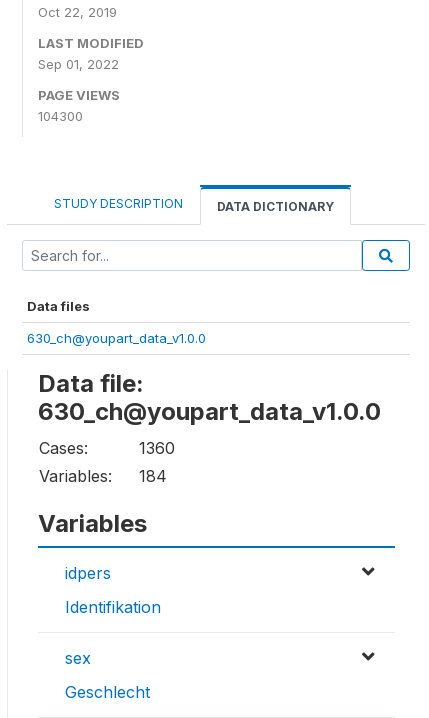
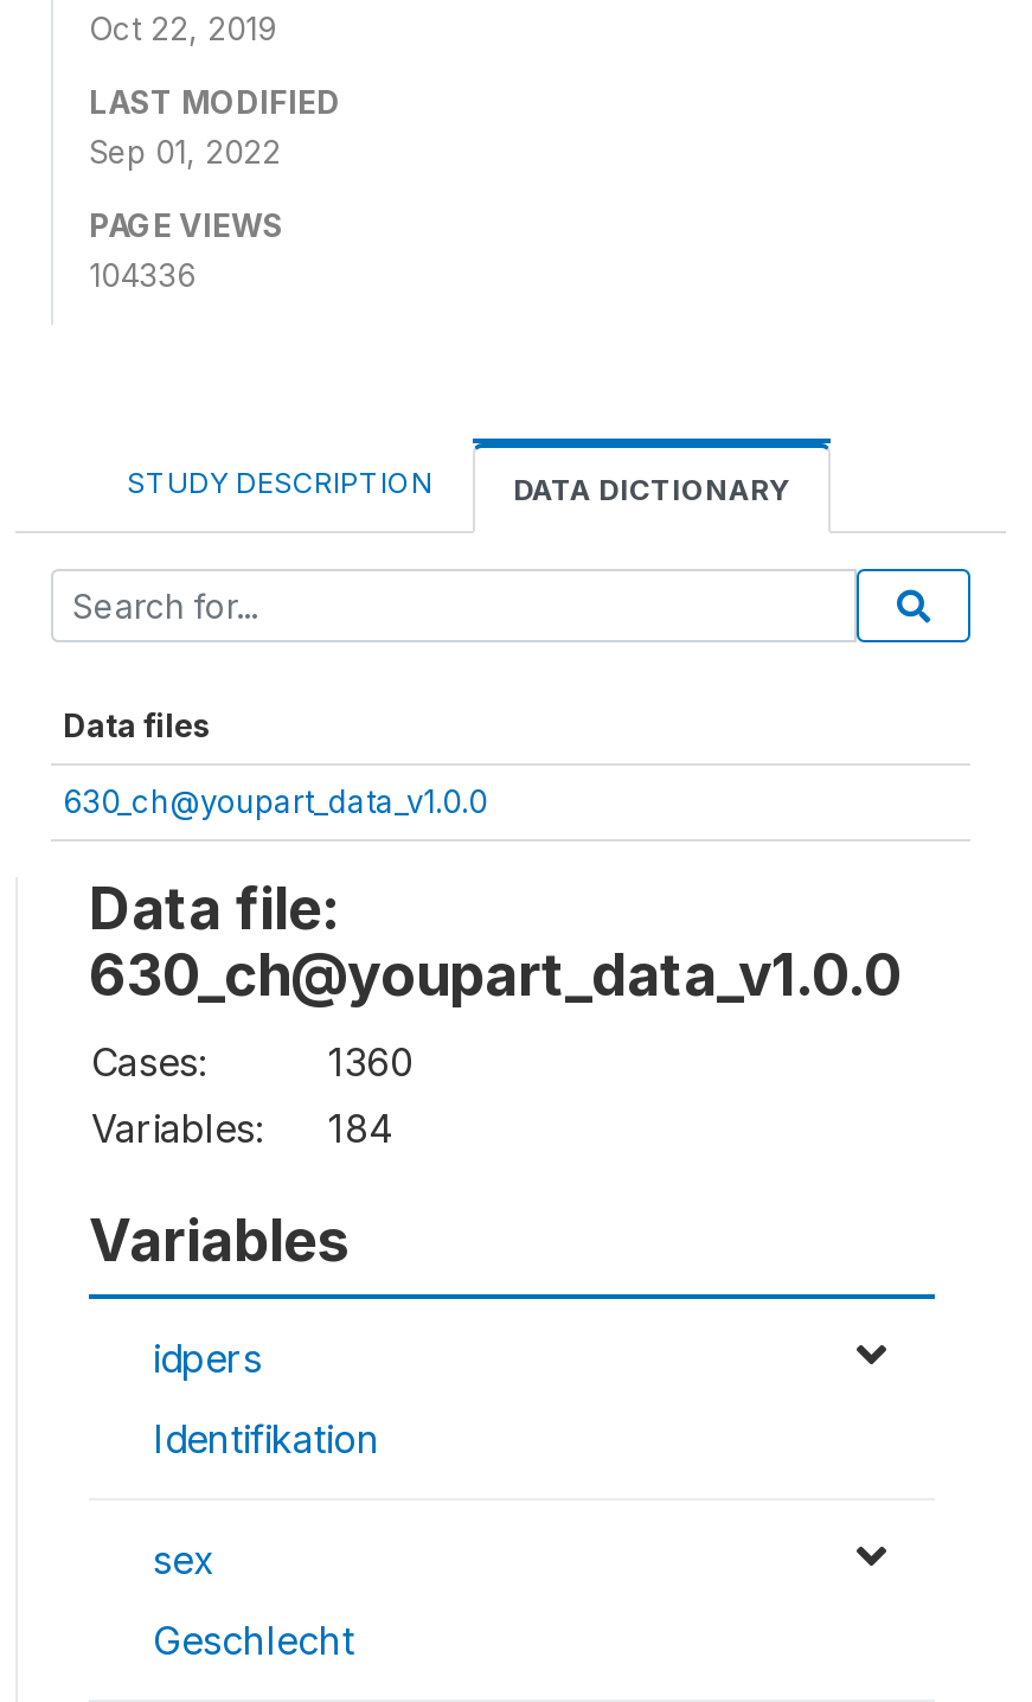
- 104300
+ 104336
